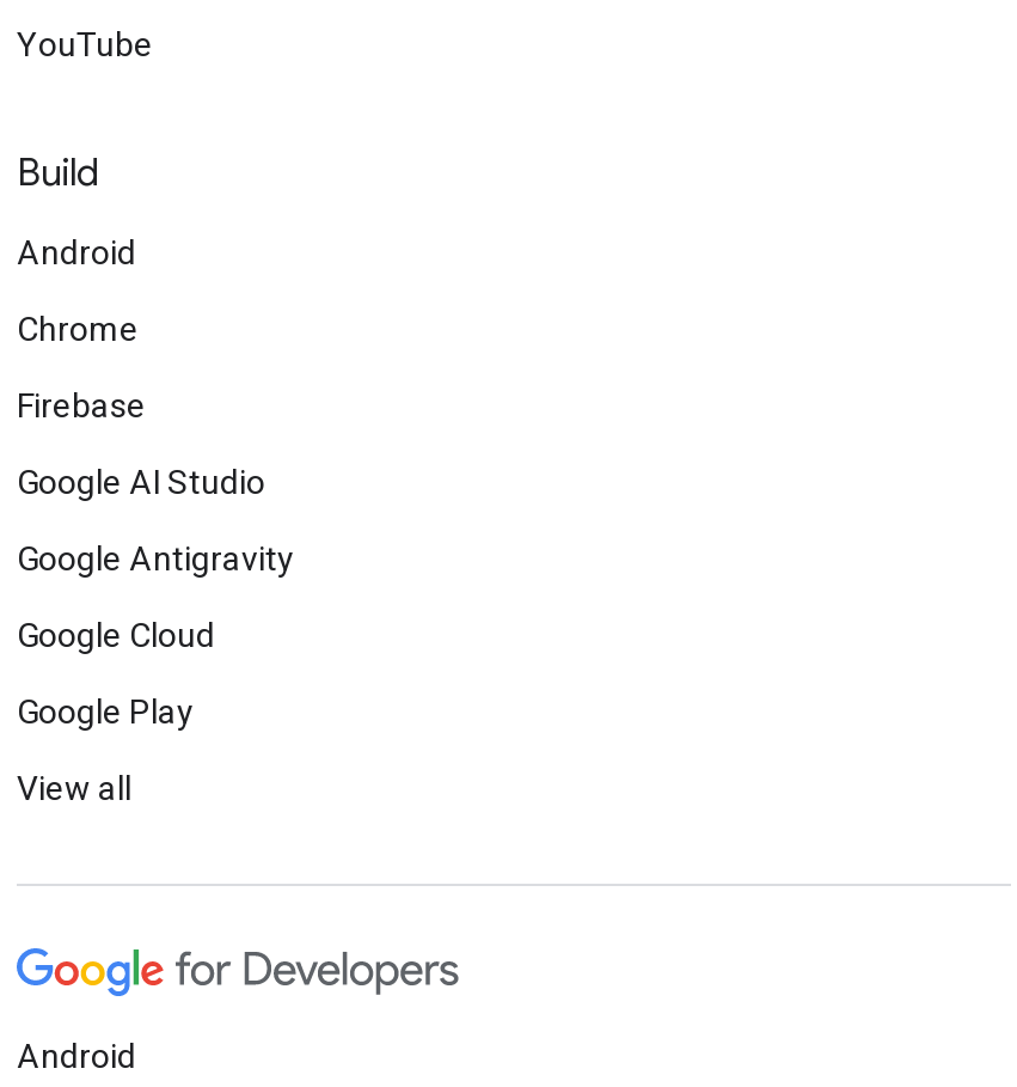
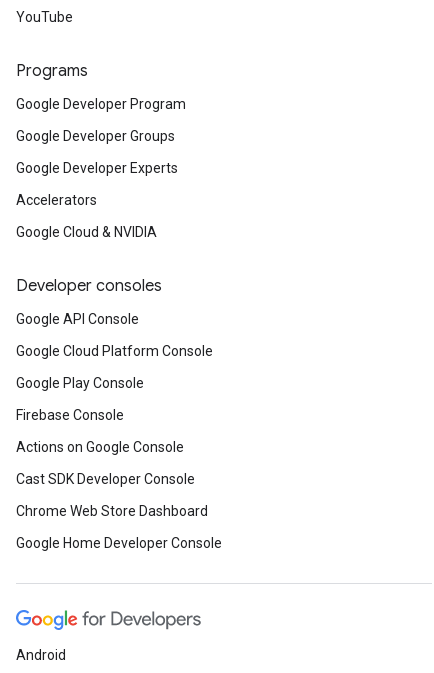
- Build
- Android
- Chrome
- Firebase
- Google AI Studio
- Google Antigravity
- Google Cloud
- Google Play
- View all
+ Programs
+ Google Developer Program
+ Google Developer Groups
+ Google Developer Experts
+ Accelerators
+ Google Cloud & NVIDIA
+ Developer consoles
+ Google API Console
+ Google Cloud Platform Console
+ Google Play Console
+ Firebase Console
+ Actions on Google Console
+ Cast SDK Developer Console
+ Chrome Web Store Dashboard
+ Google Home Developer Console
